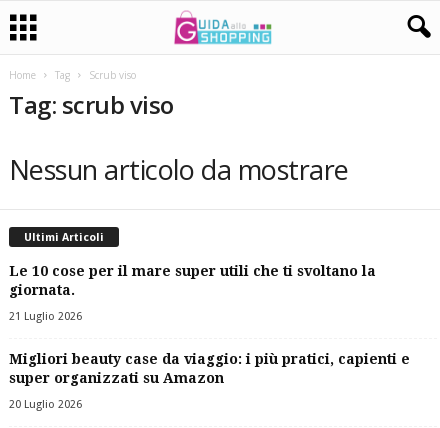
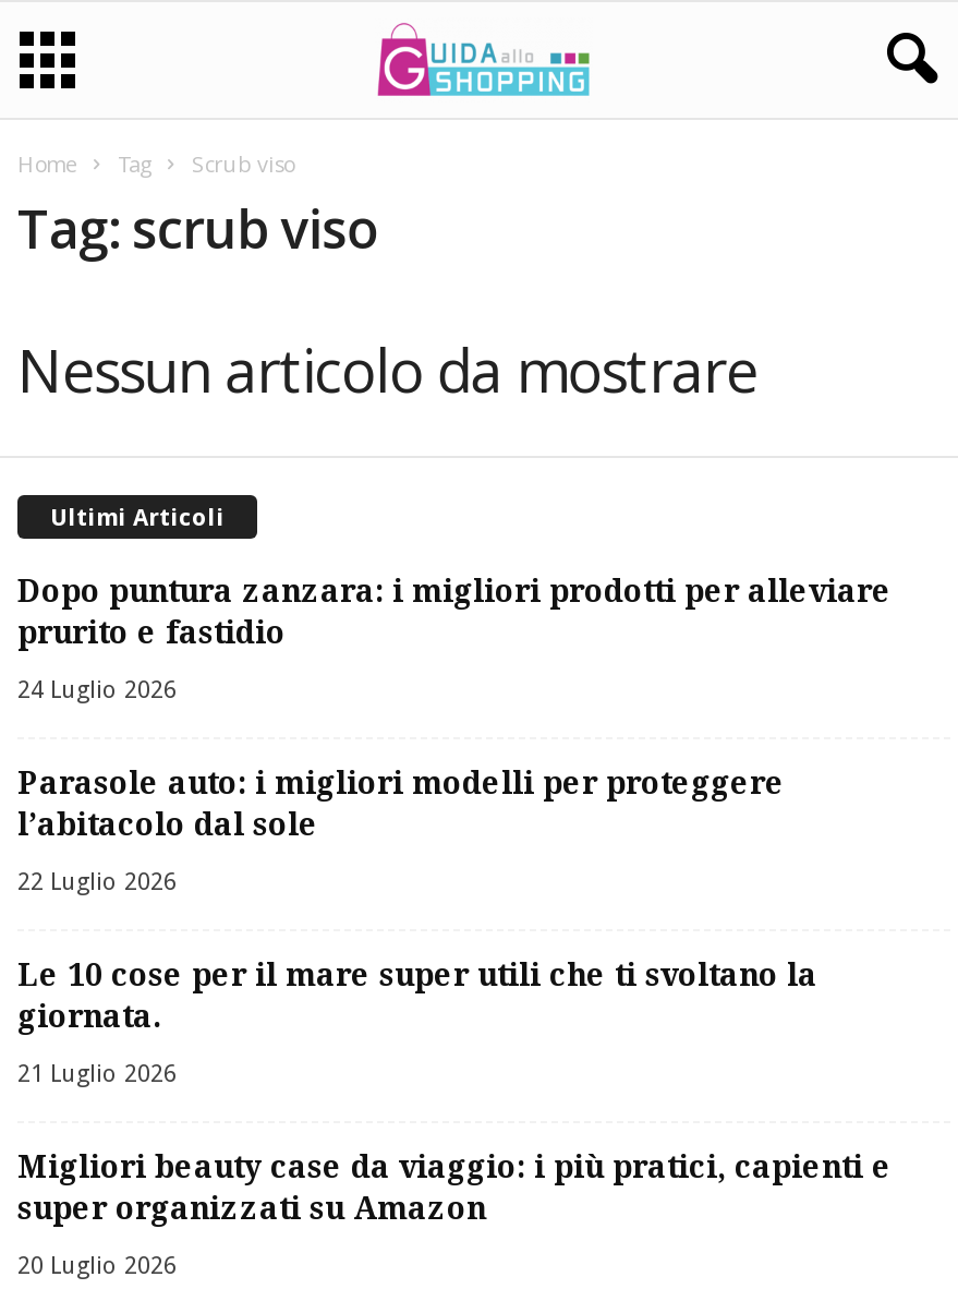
+ Dopo puntura zanzara: i migliori prodotti per alleviare
+ prurito e fastidio
+ 24 Luglio 2026
+ Parasole auto: i migliori modelli per proteggere
+ l’abitacolo dal sole
+ 22 Luglio 2026
